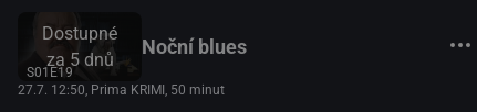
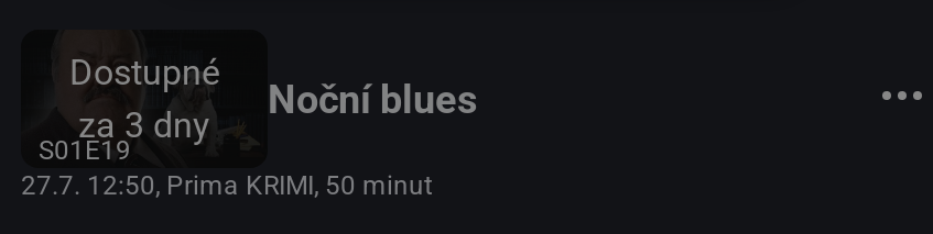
- za 5 dnů
+ za 3 dny
